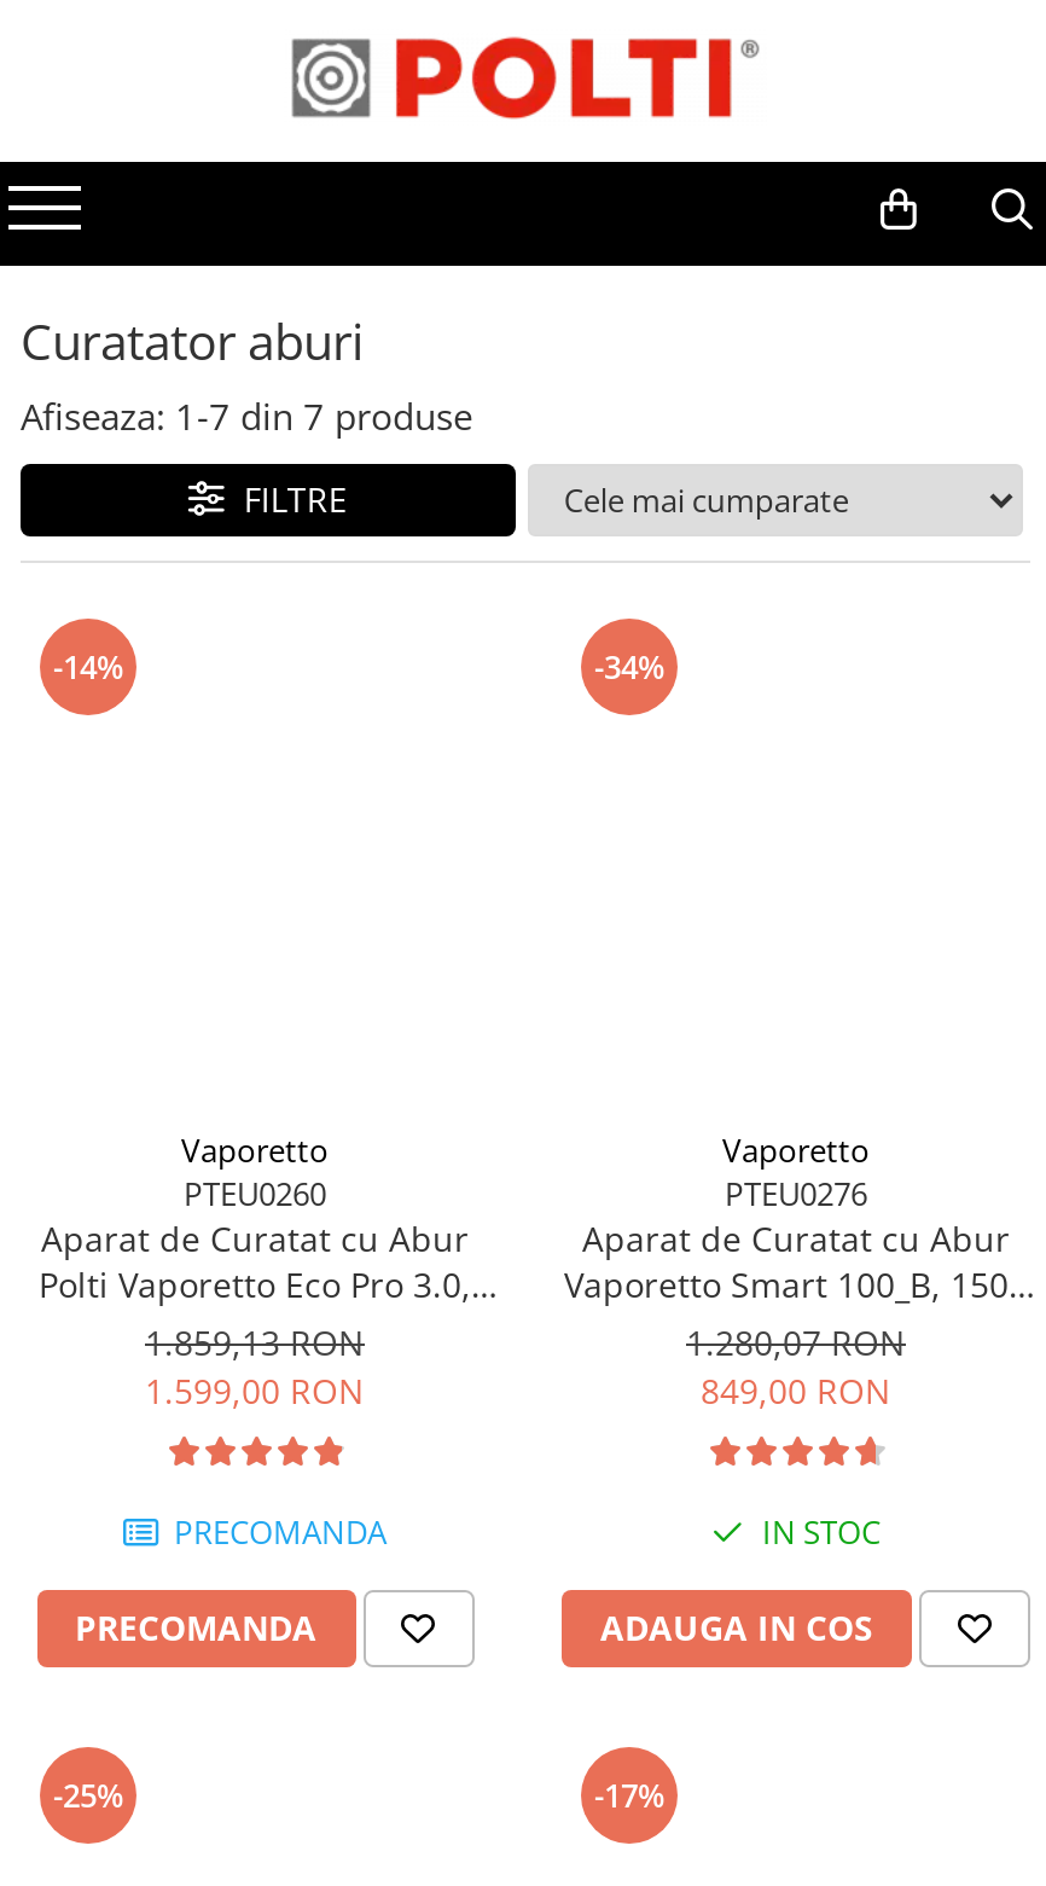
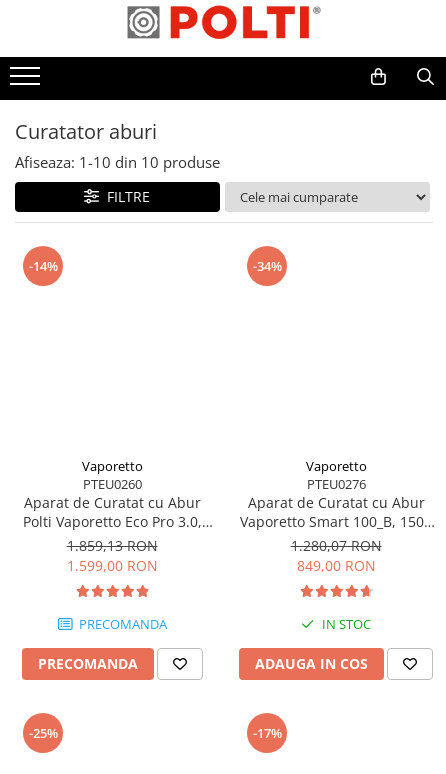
- Afiseaza: 1- 7 din 7 produse
+ Afiseaza: 1- 10 din 10 produse
